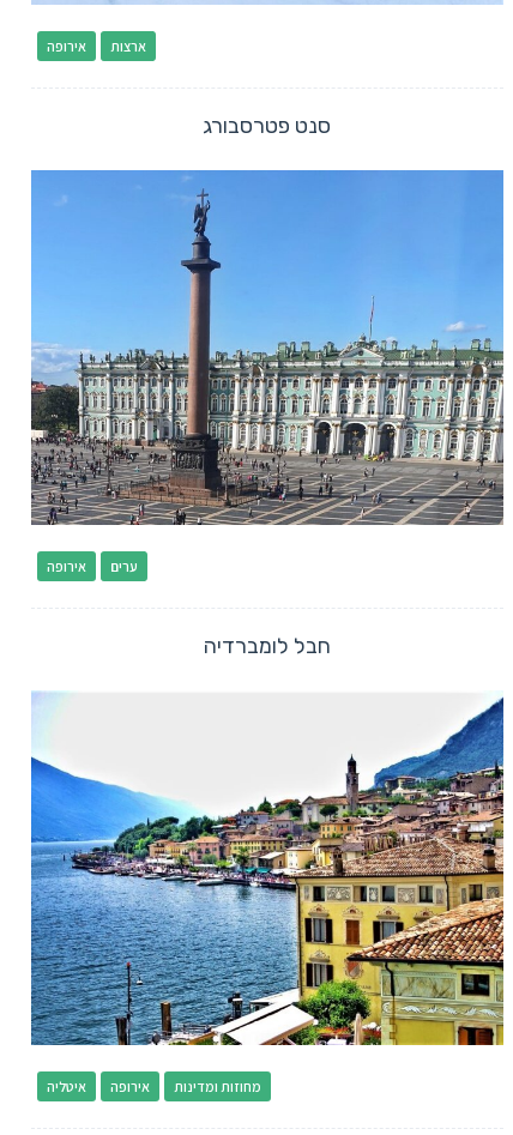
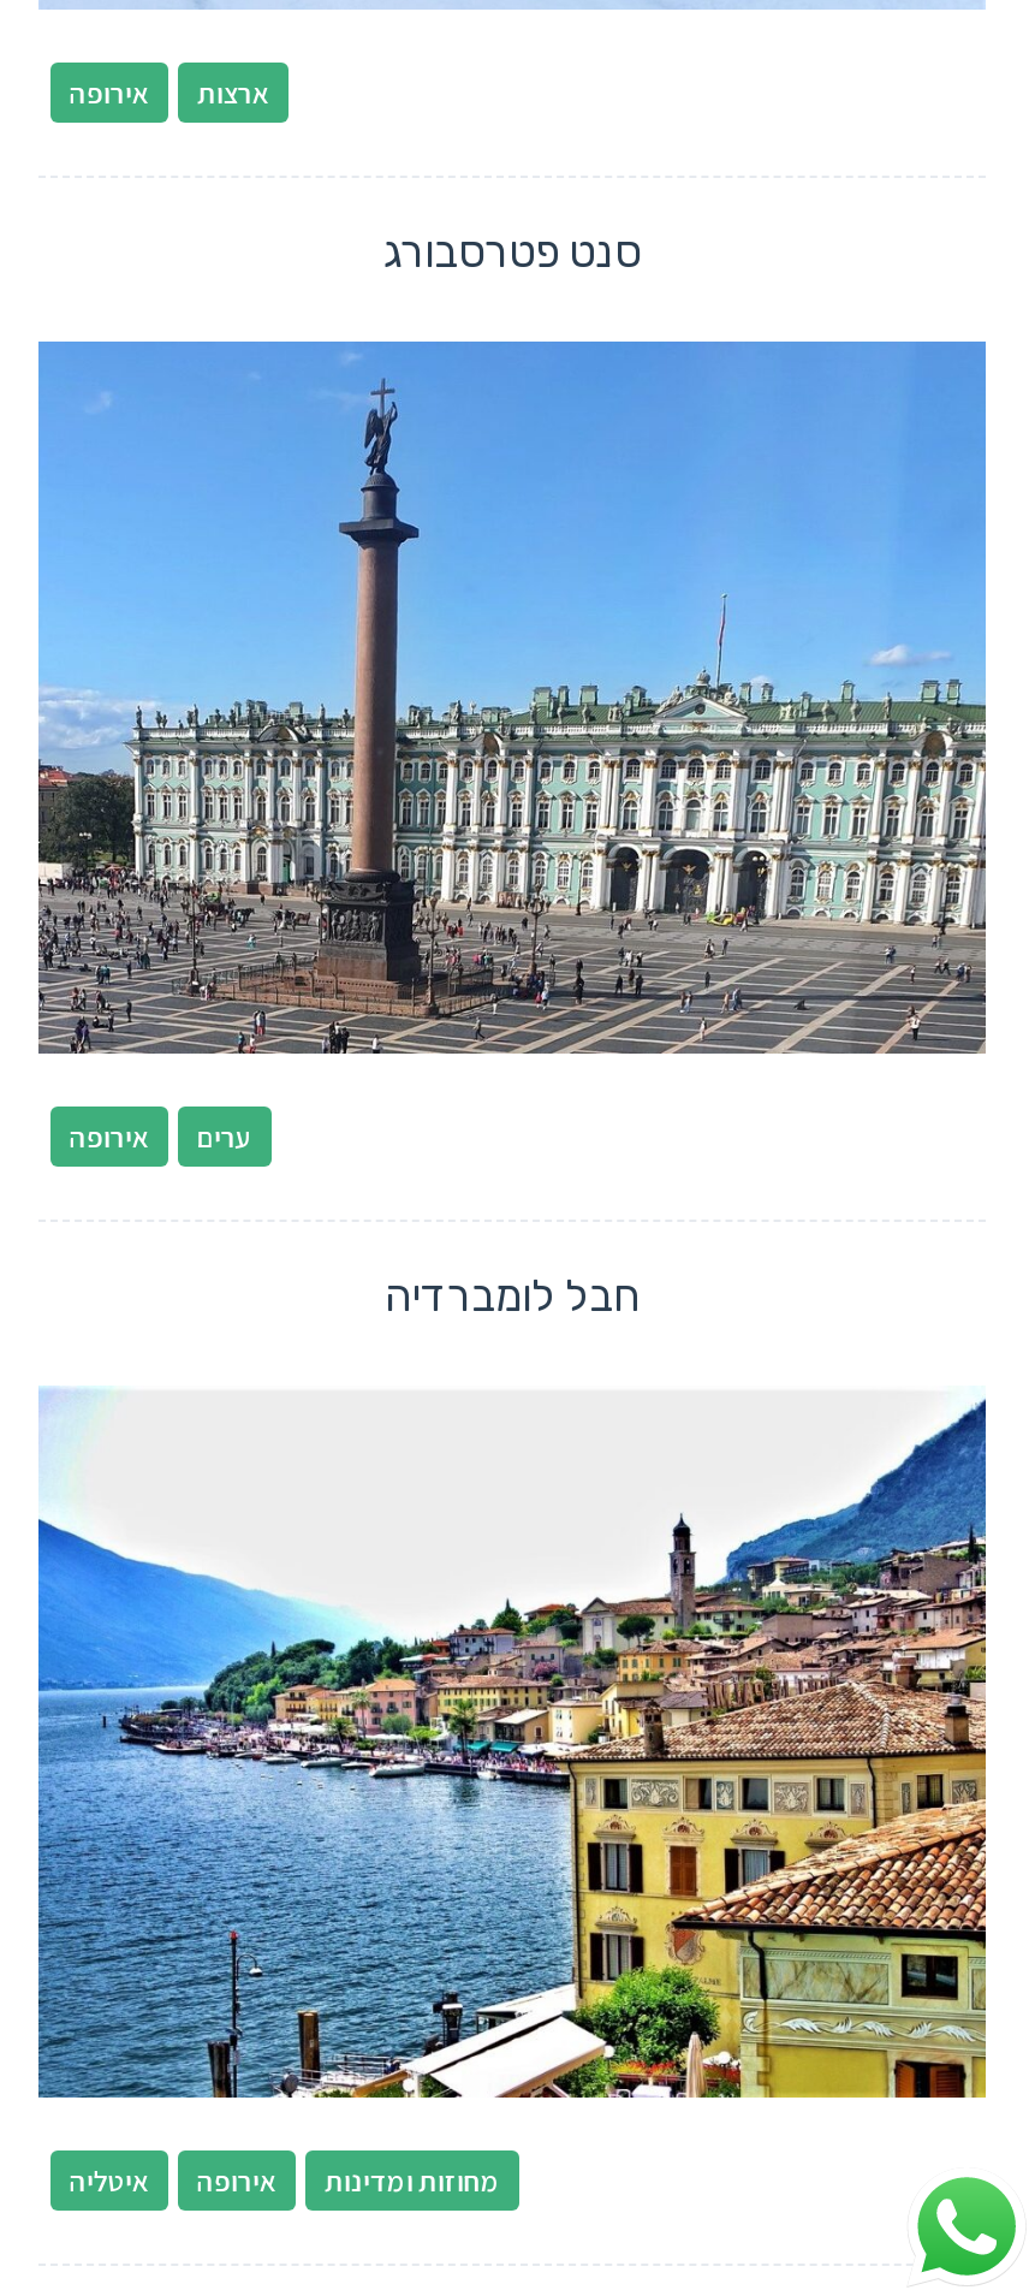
+ [image]
